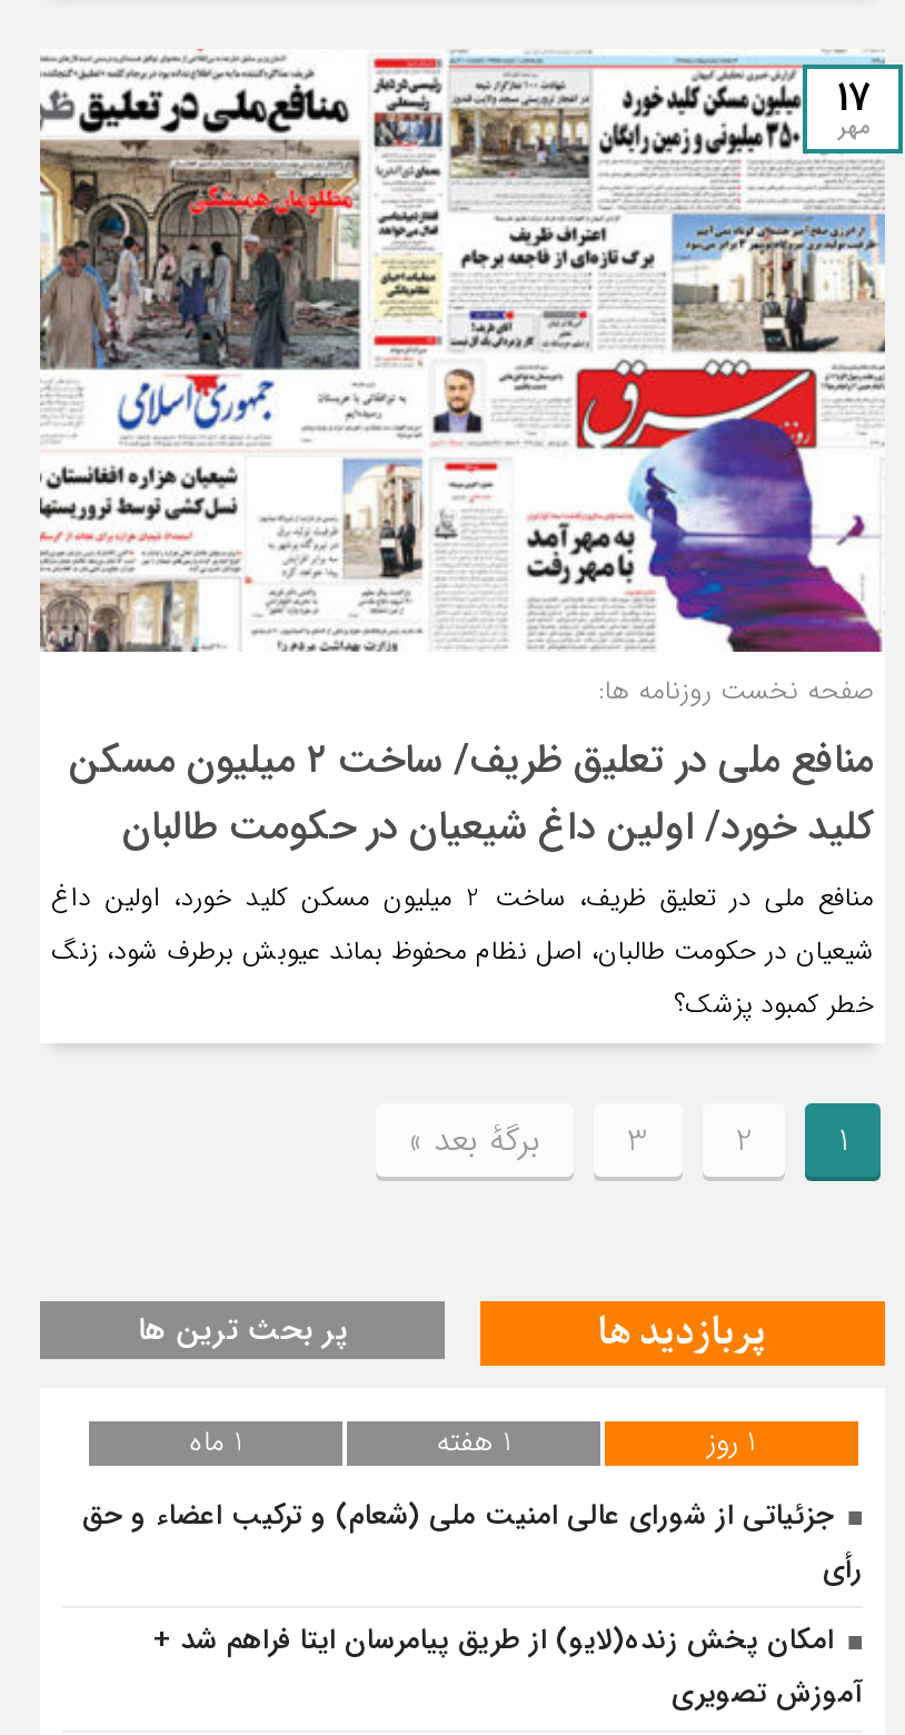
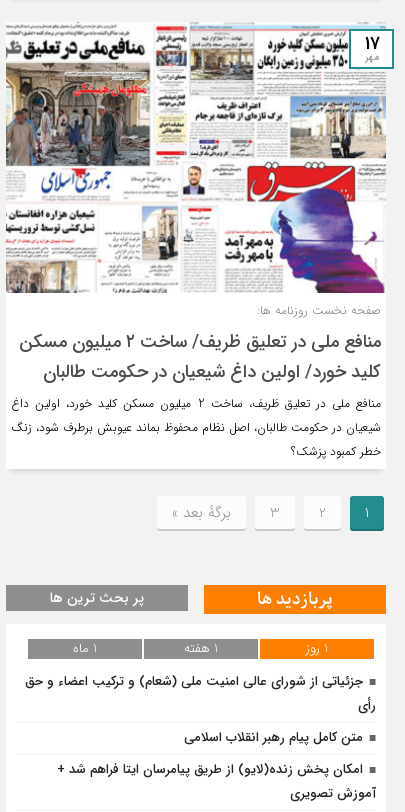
+ متن کامل پیام رهبر انقلاب اسلامی
